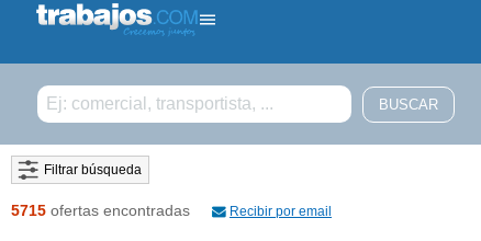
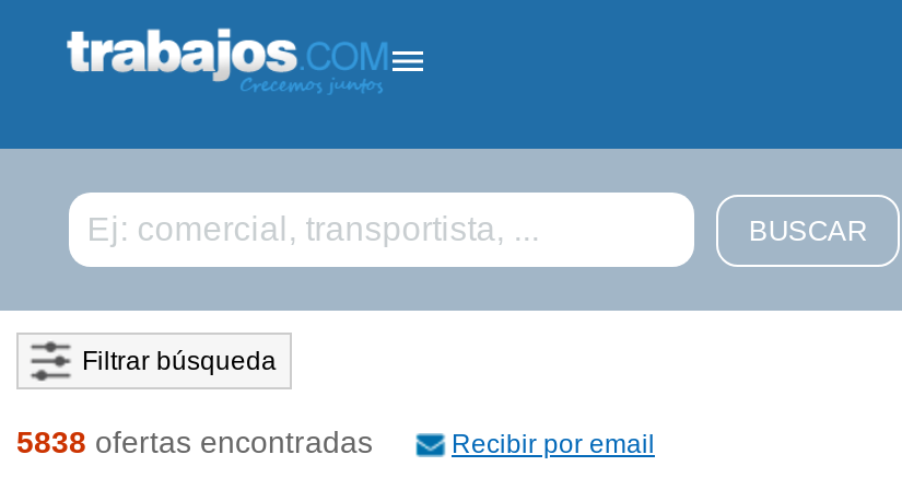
- 5715 ofertas encontradas
+ 5838 ofertas encontradas
